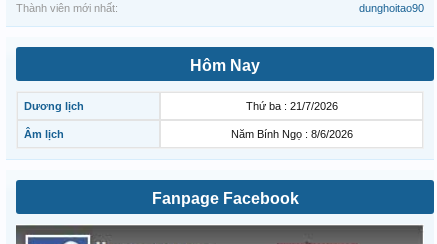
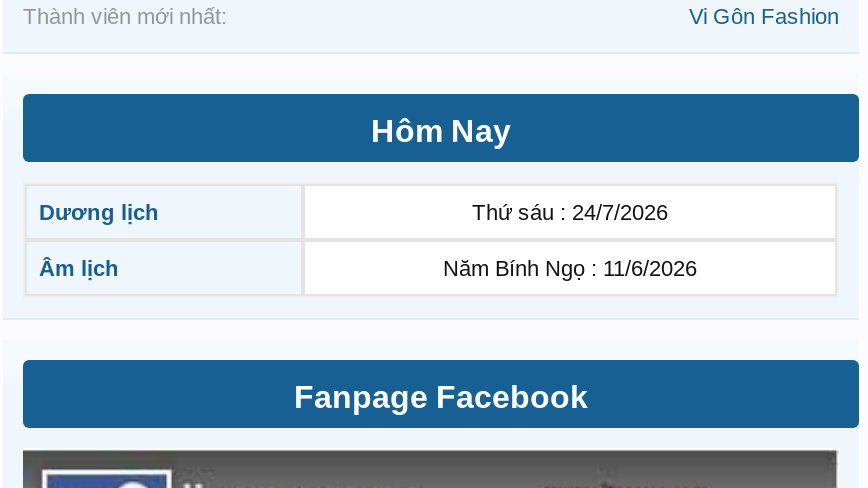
- dunghoitao90
+ Vi Gôn Fashion

- Thứ ba : 21/7/2026
+ Thứ sáu : 24/7/2026

- Năm Bính Ngọ : 8/6/2026
+ Năm Bính Ngọ : 11/6/2026
